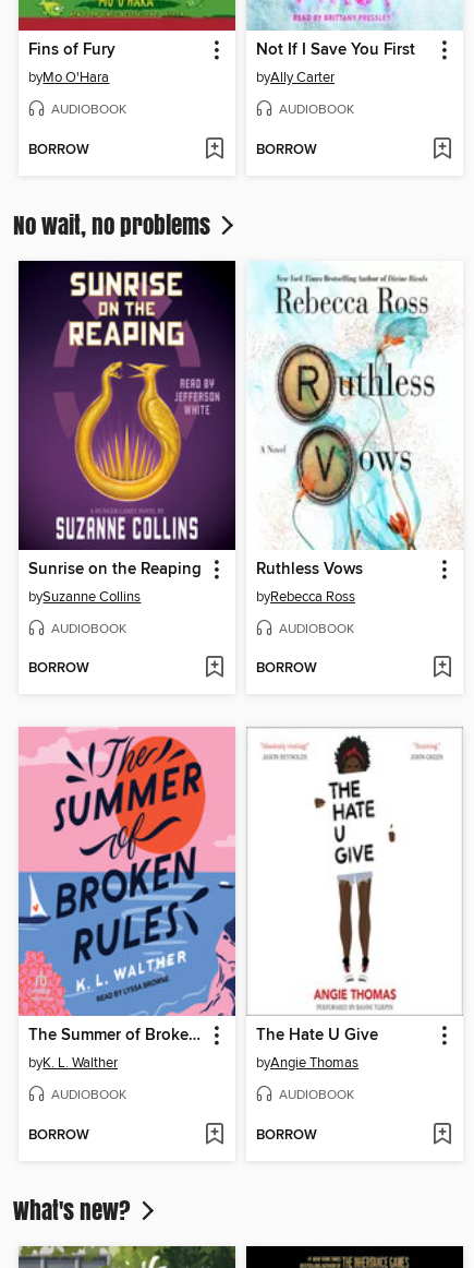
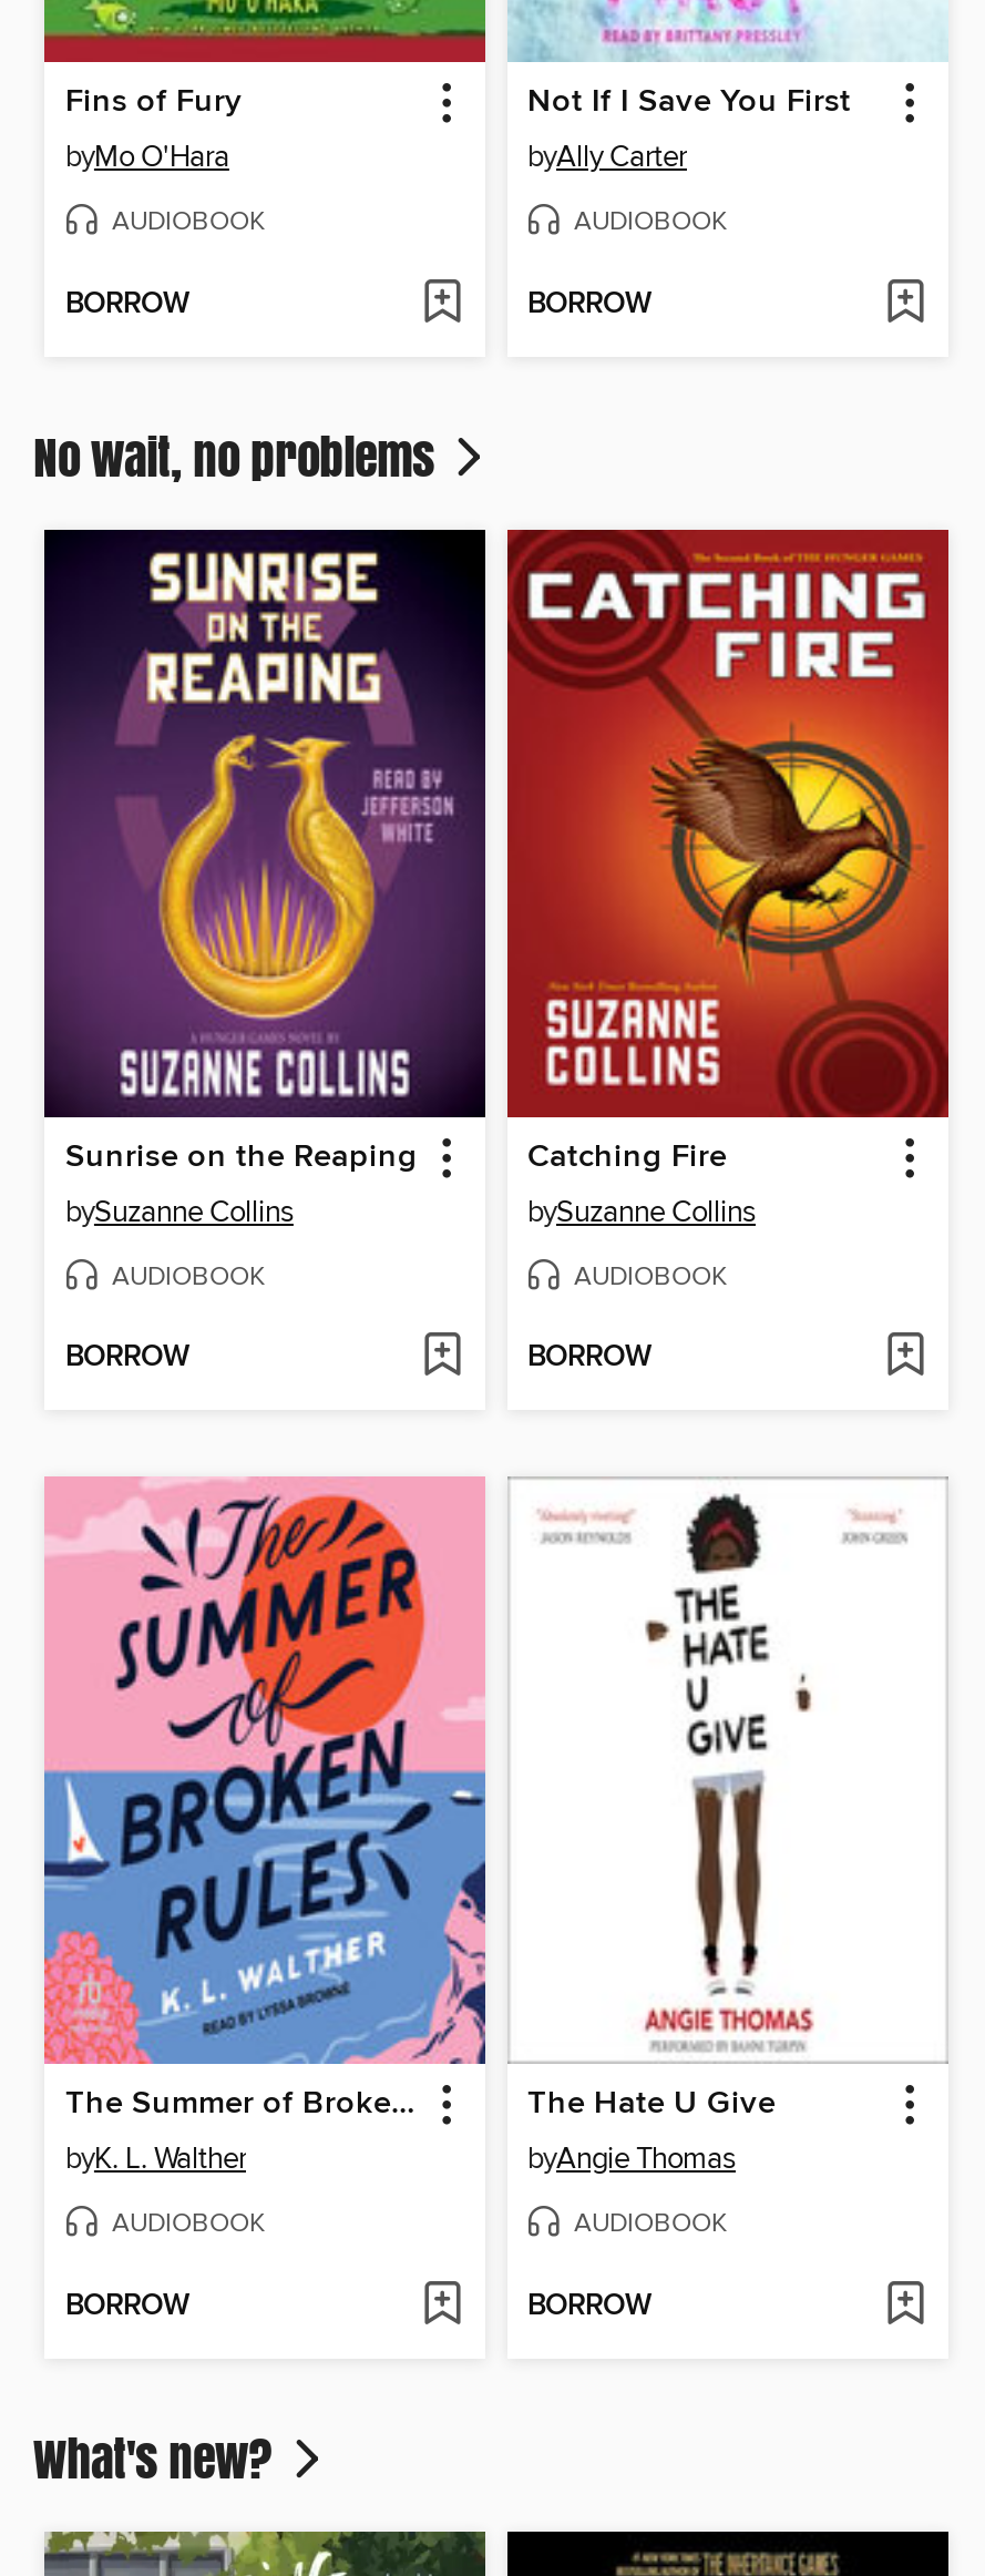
- [image]
- Ruthless Vows
- byRebecca Ross
+ [image]
+ Catching Fire
+ bySuzanne Collins
